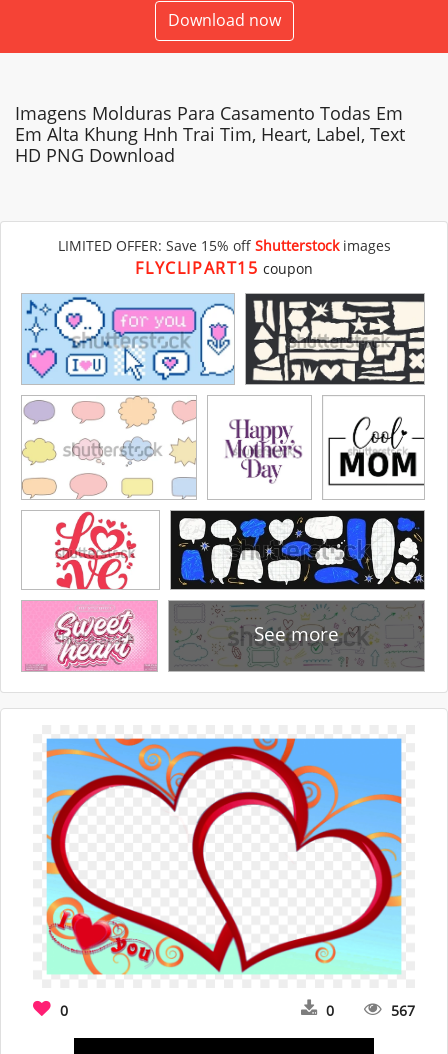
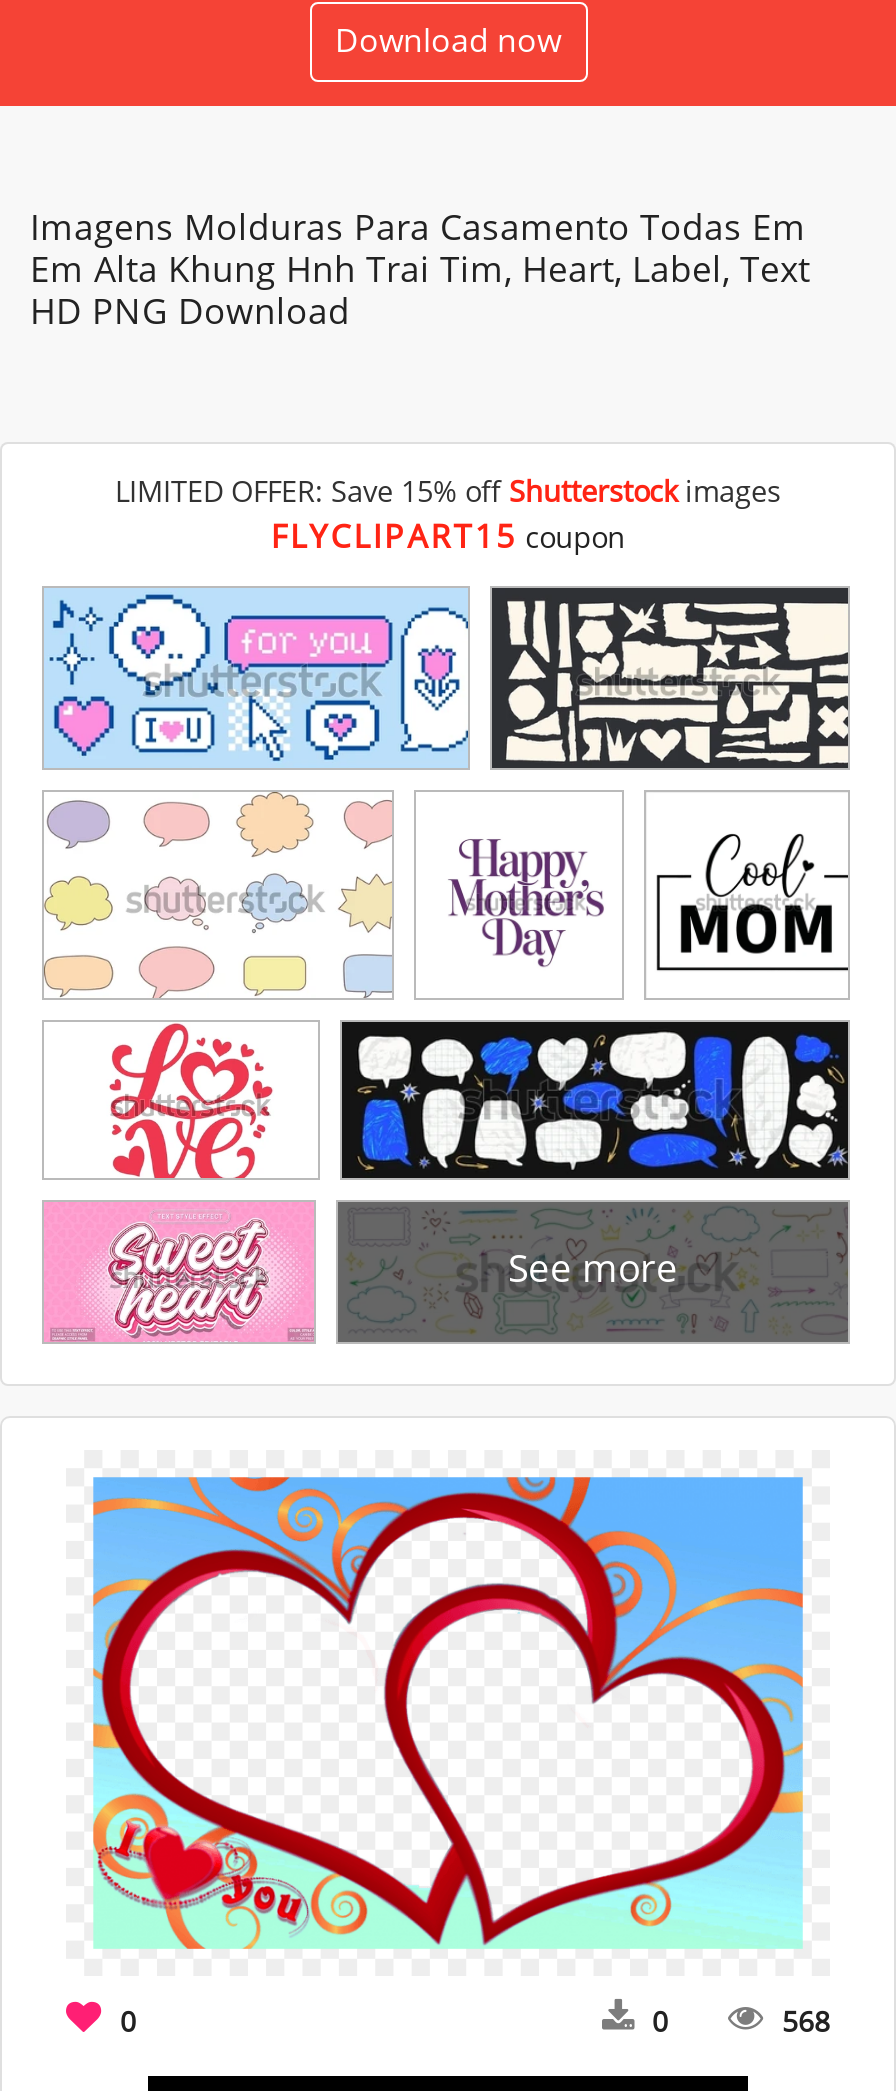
- 567
+ 568
